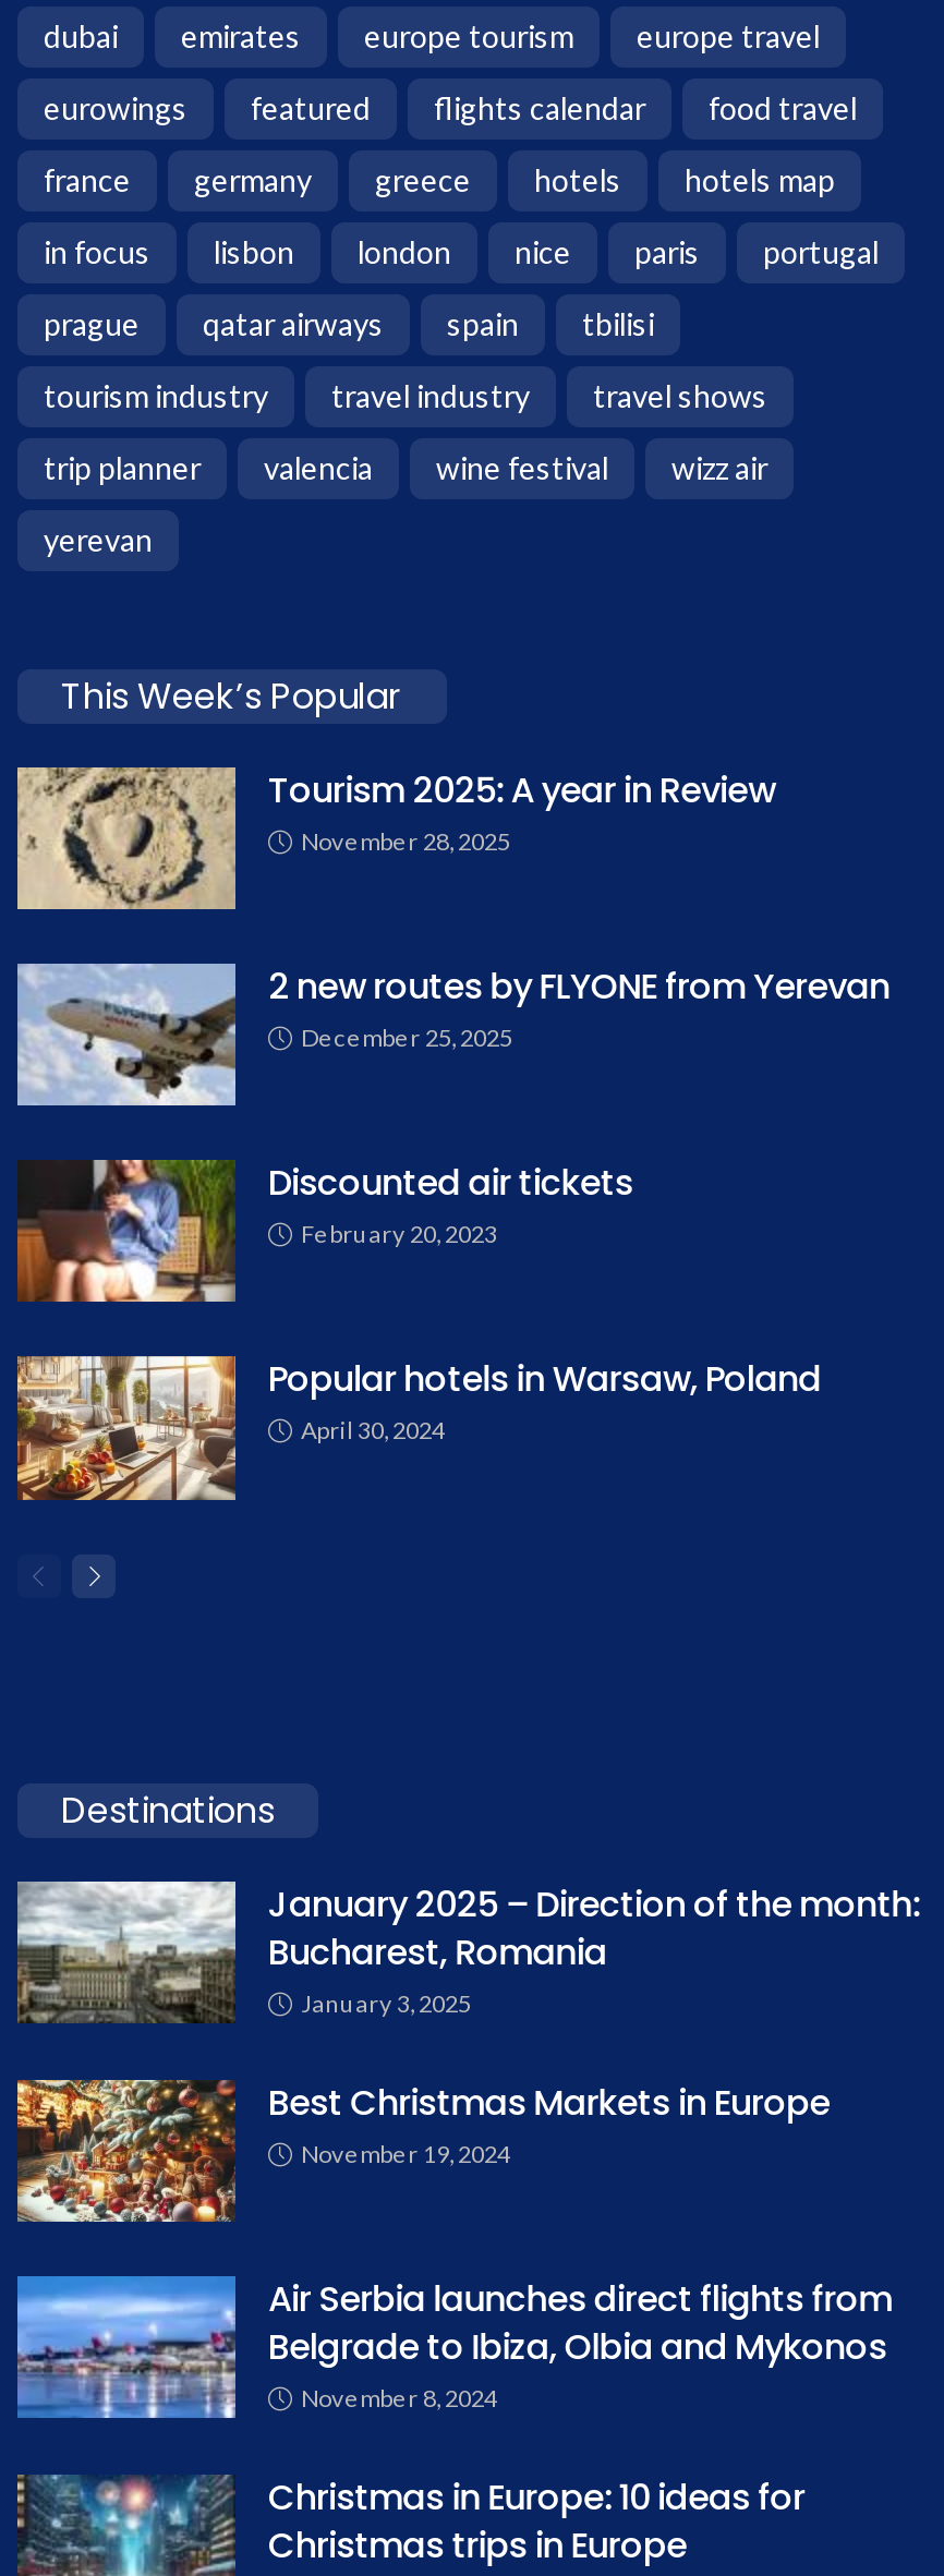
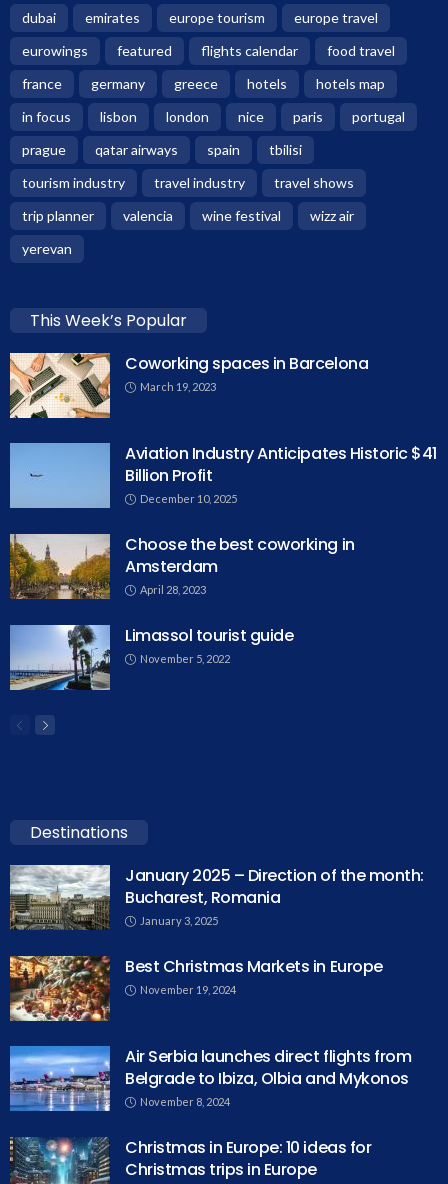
- [image]
- Tourism 2025: A year in Review
- November 28, 2025
+ [image]
+ Coworking spaces in Barcelona
+ March 19, 2023

- [image]
- 2 new routes by FLYONE from Yerevan
- December 25, 2025
+ [image]
+ Aviation Industry Anticipates Historic $41
+ Billion Profit
+ December 10, 2025

- [image]
- Discounted air tickets
- February 20, 2023
+ [image]
+ Choose the best coworking in
+ Amsterdam
+ April 28, 2023

- [image]
- Popular hotels in Warsaw, Poland
- April 30, 2024
+ [image]
+ Limassol tourist guide
+ November 5, 2022
